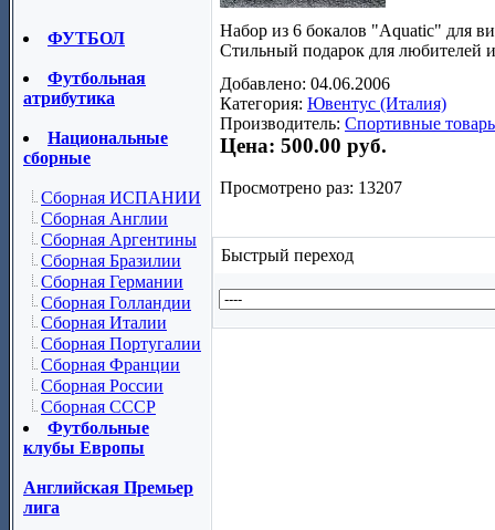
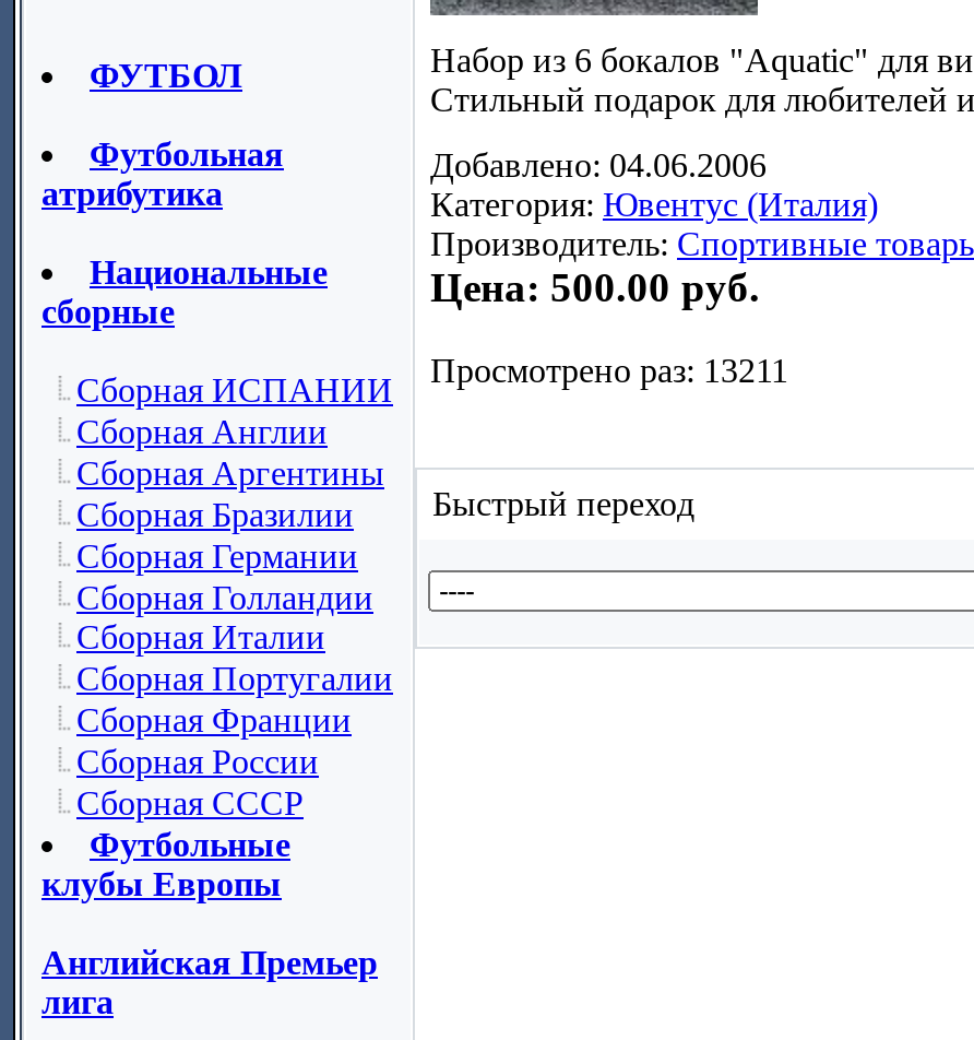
- Просмотрено раз: 13207
+ Просмотрено раз: 13211
